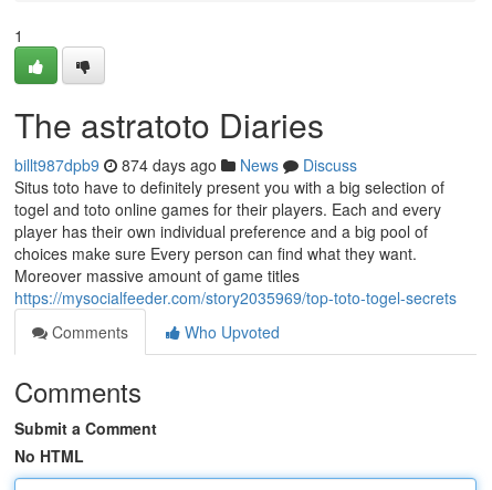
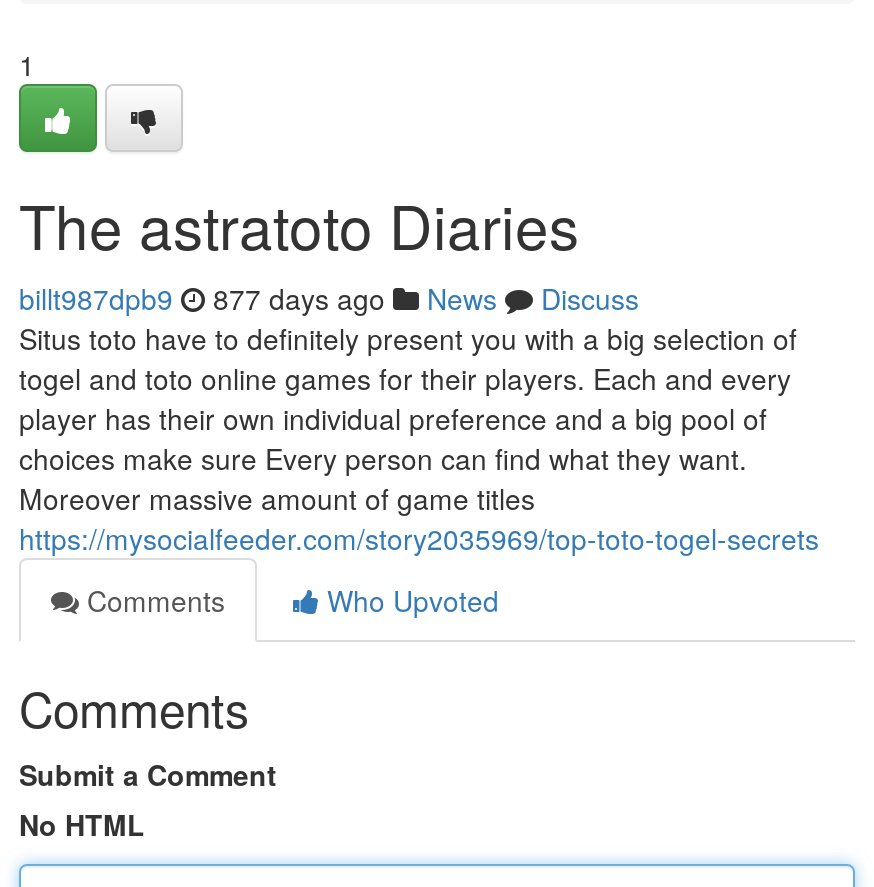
- billt987dpb9 874 days ago News Discuss
+ billt987dpb9 877 days ago News Discuss
